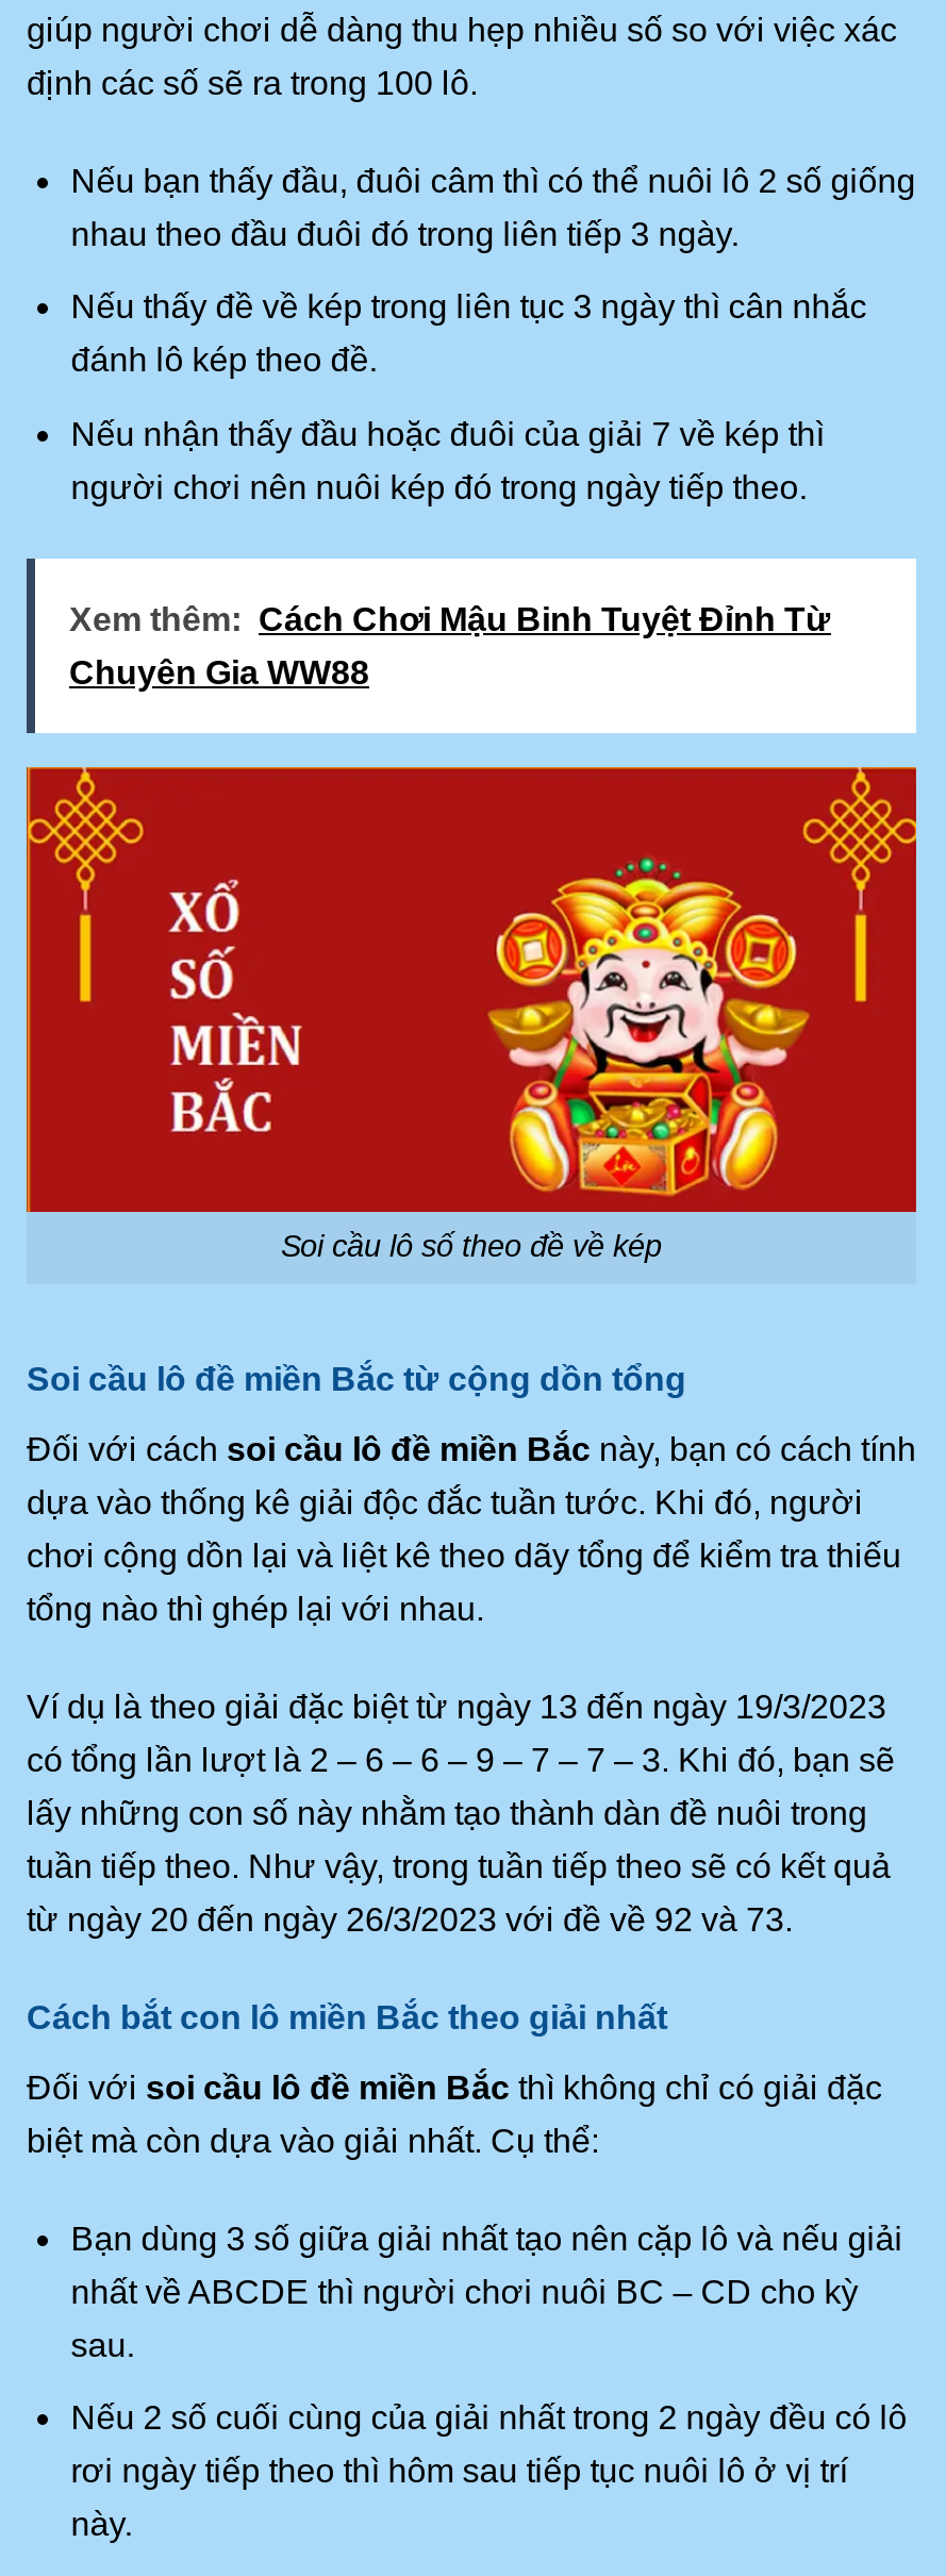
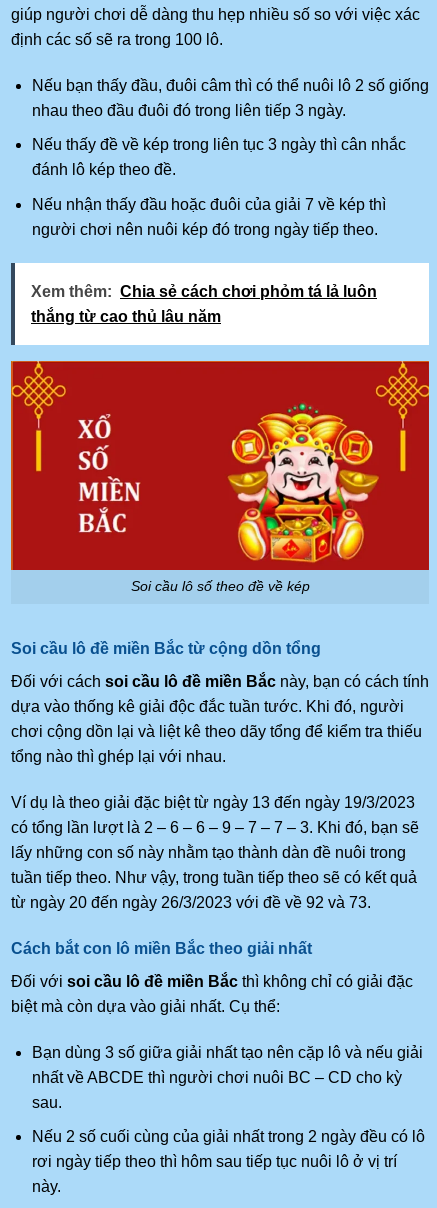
- Xem thêm: Cách Chơi Mậu Binh Tuyệt Đỉnh Từ
+ Xem thêm: Chia sẻ cách chơi phỏm tá lả luôn

- Chuyên Gia WW88
+ thắng từ cao thủ lâu năm
